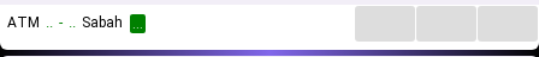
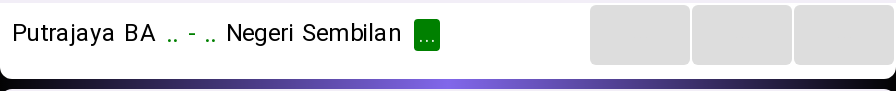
- ATM .. - .. Sabah ...
+ Putrajaya BA .. - .. Negeri Sembilan ...
